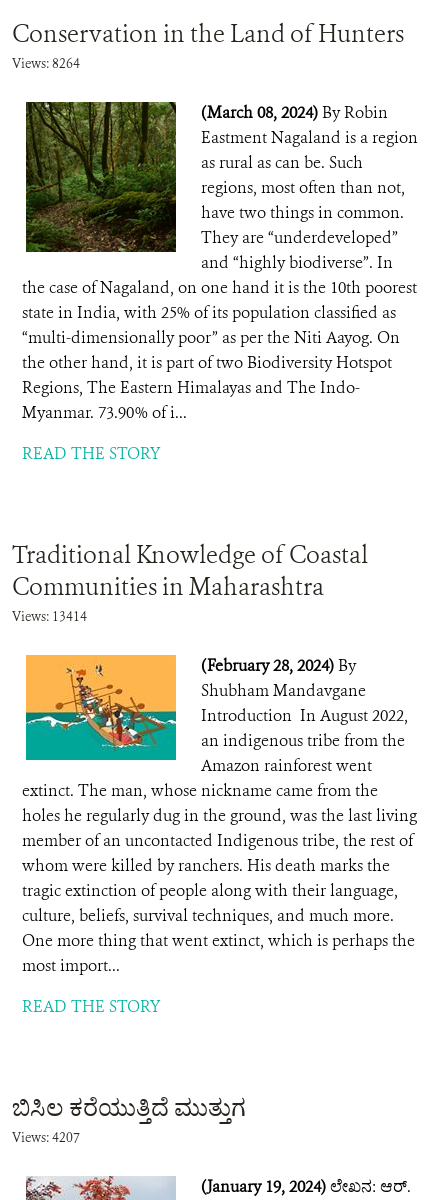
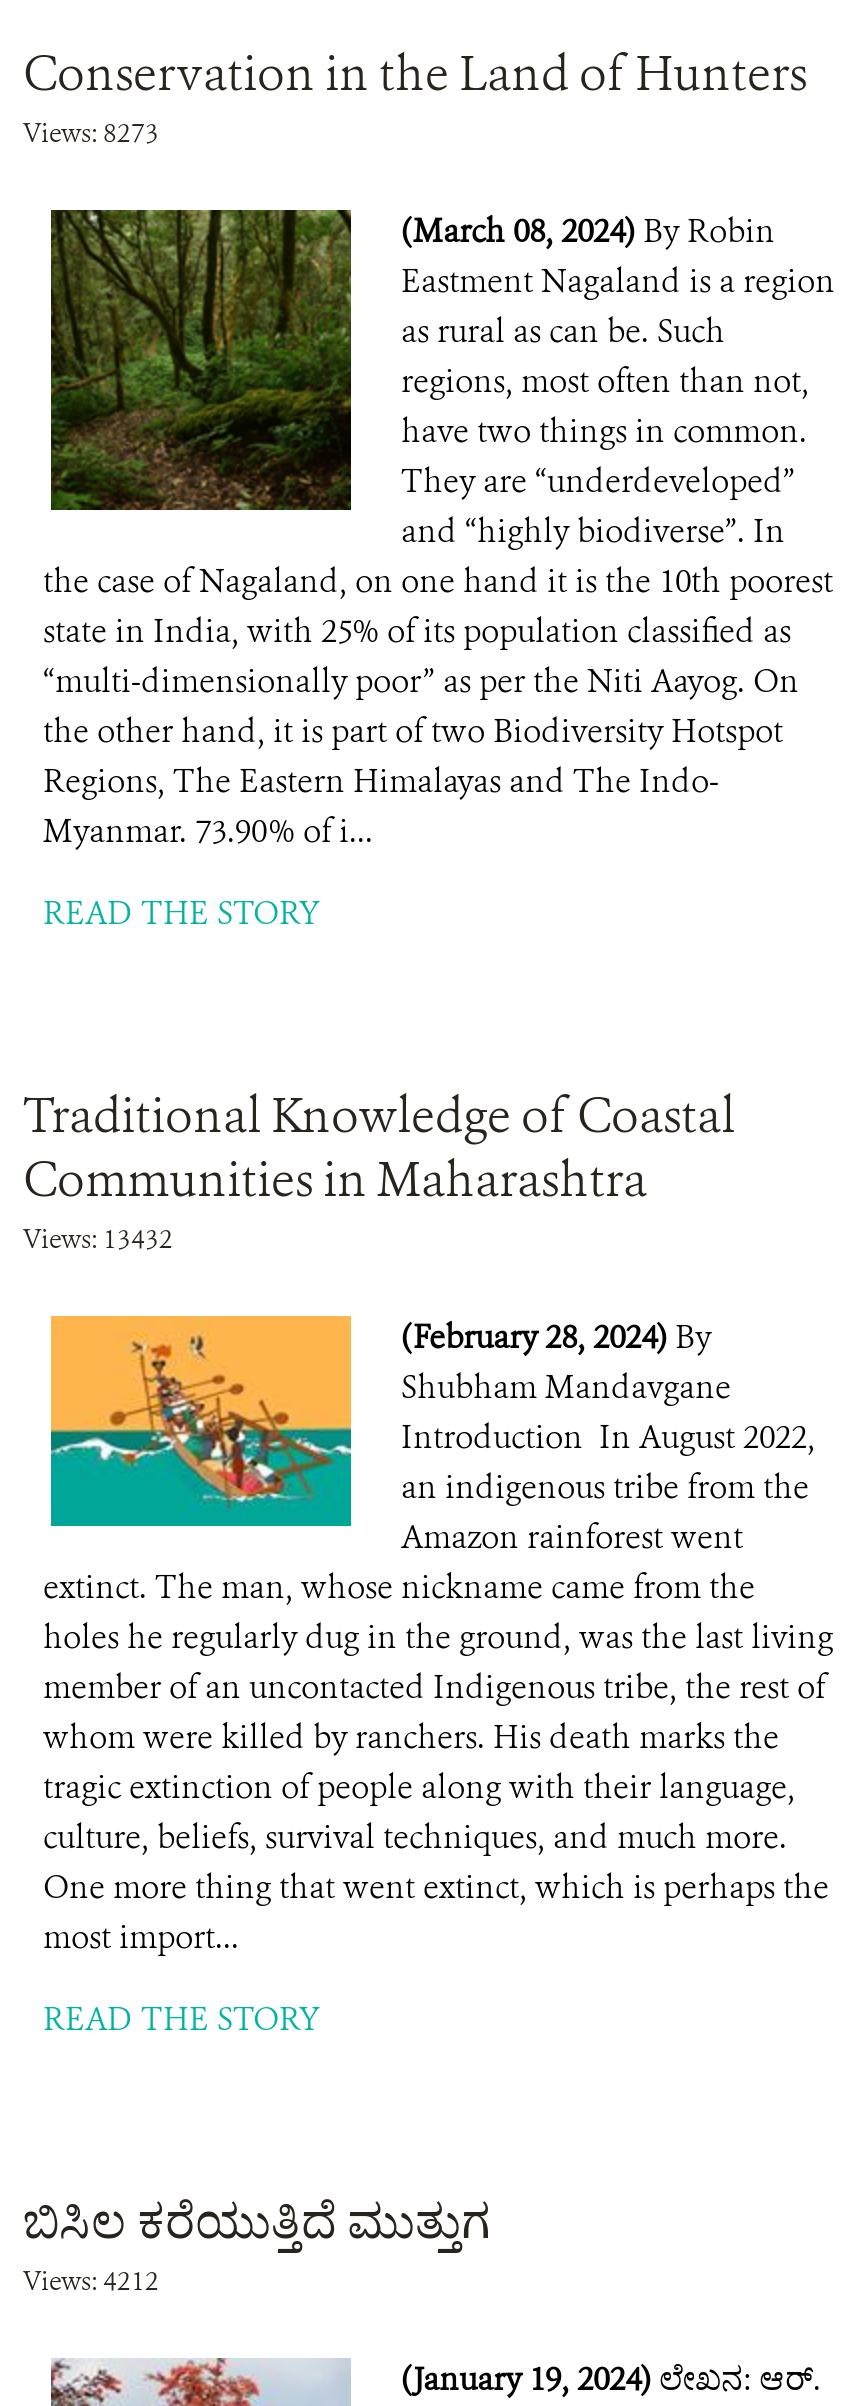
- Views: 8264
+ Views: 8273

- Views: 13414
+ Views: 13432

- Views: 4207
+ Views: 4212
